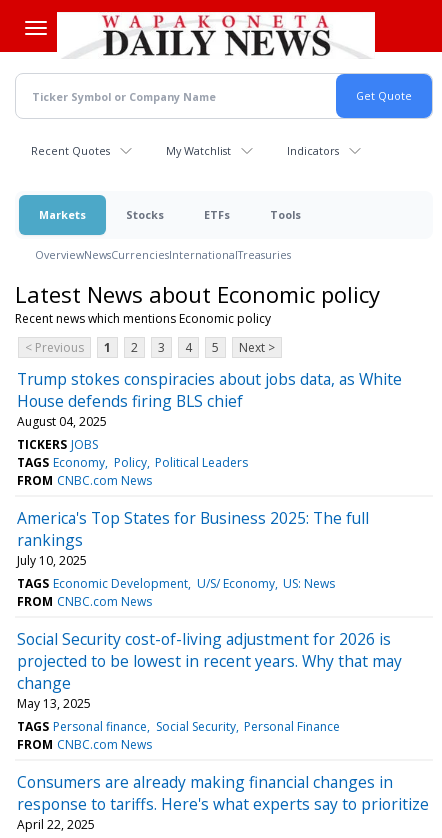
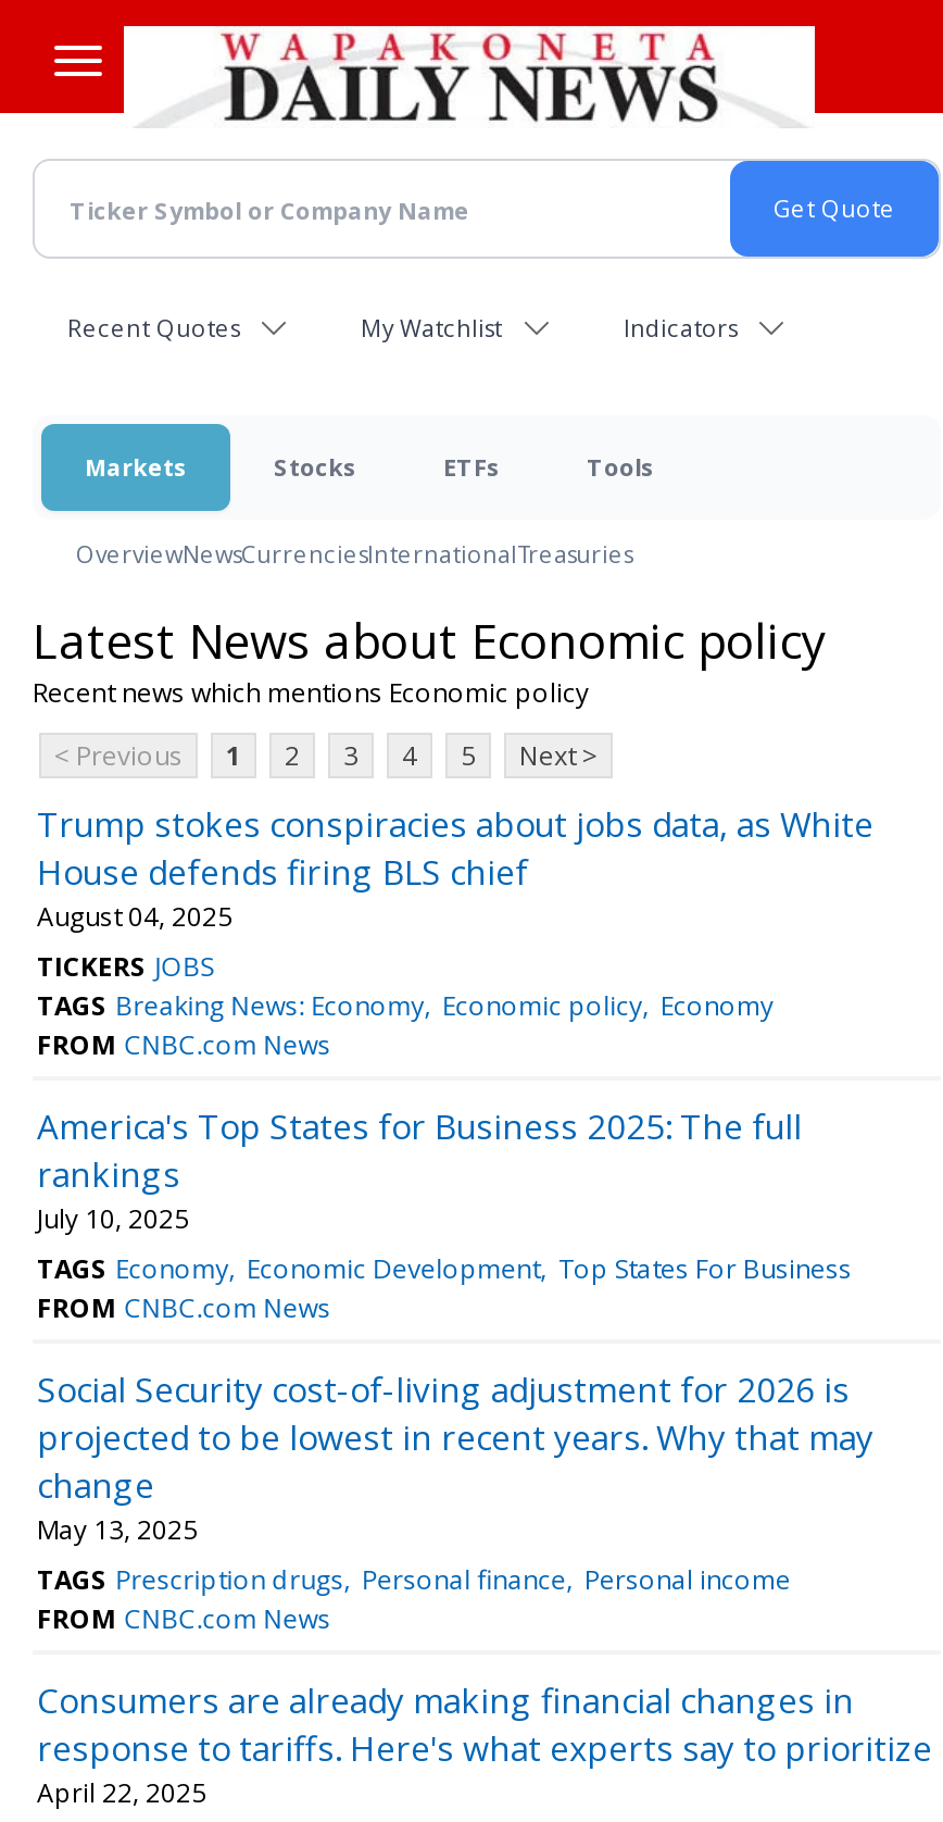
- TAGS Economy Policy Political Leaders
+ TAGS Breaking News: Economy Economic policy Economy

- TAGS Economic Development U/S/ Economy US: News
+ TAGS Economy Economic Development Top States For Business

- TAGS Personal finance Social Security Personal Finance
+ TAGS Prescription drugs Personal finance Personal income
